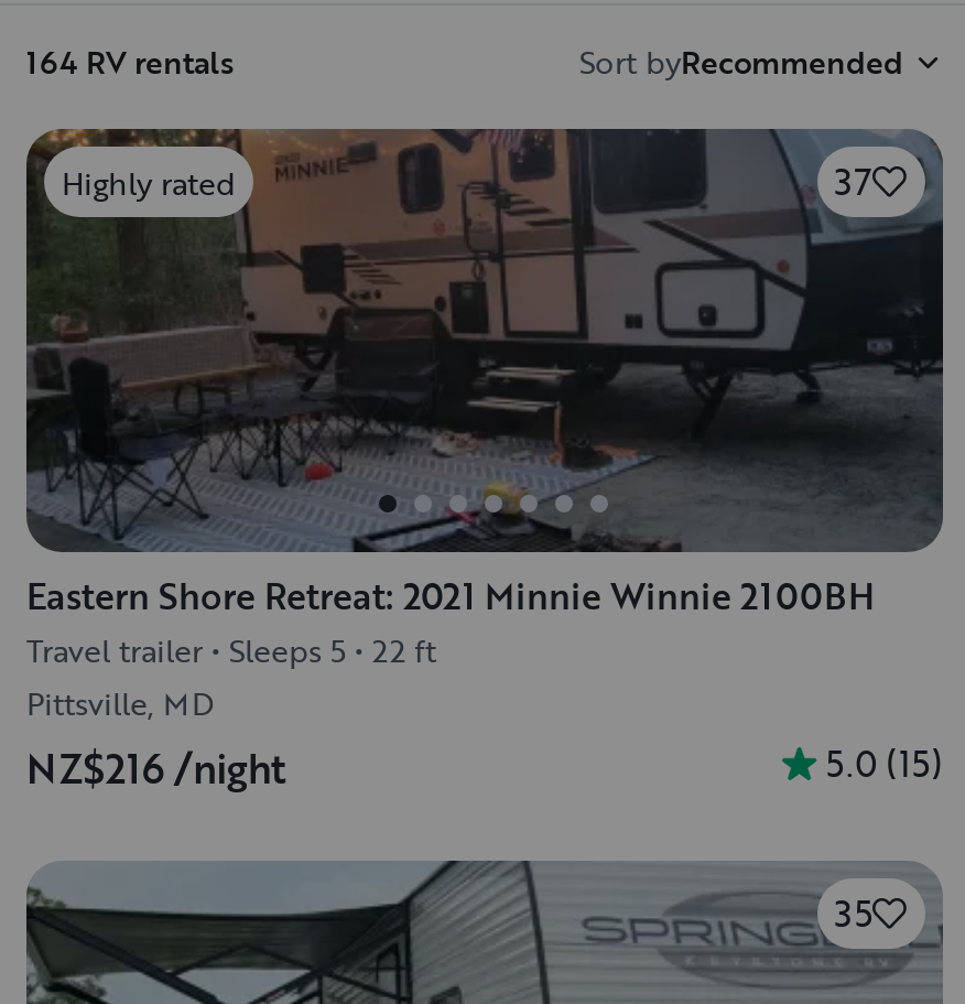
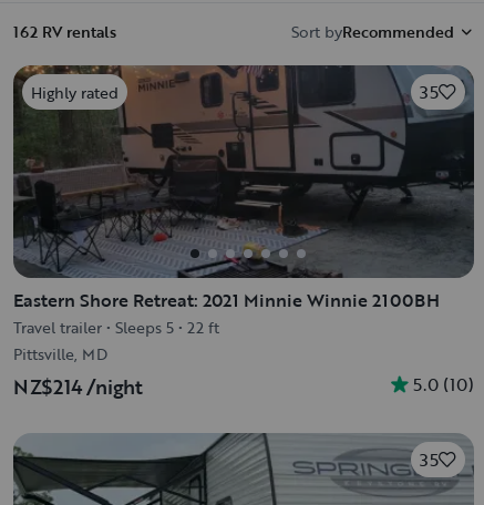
- 164 RV rentals
+ 162 RV rentals

- 37
+ 35

- NZ$216 /night
+ NZ$214 /night

- 5.0 (15)
+ 5.0 (10)
